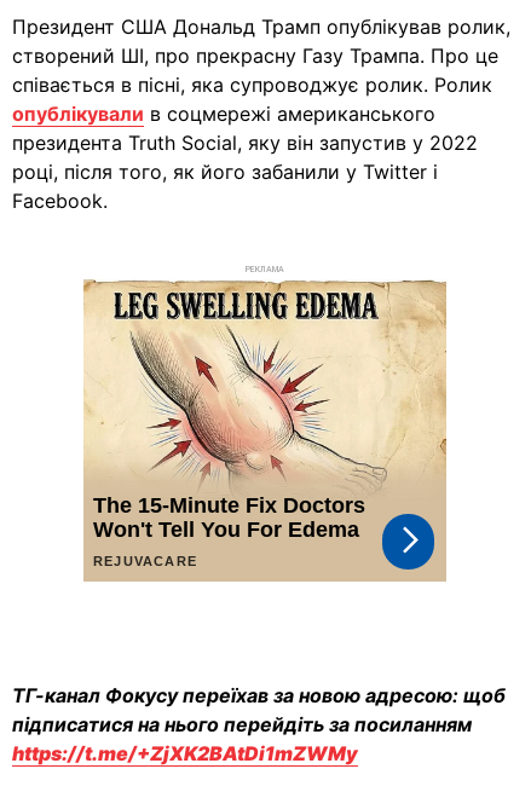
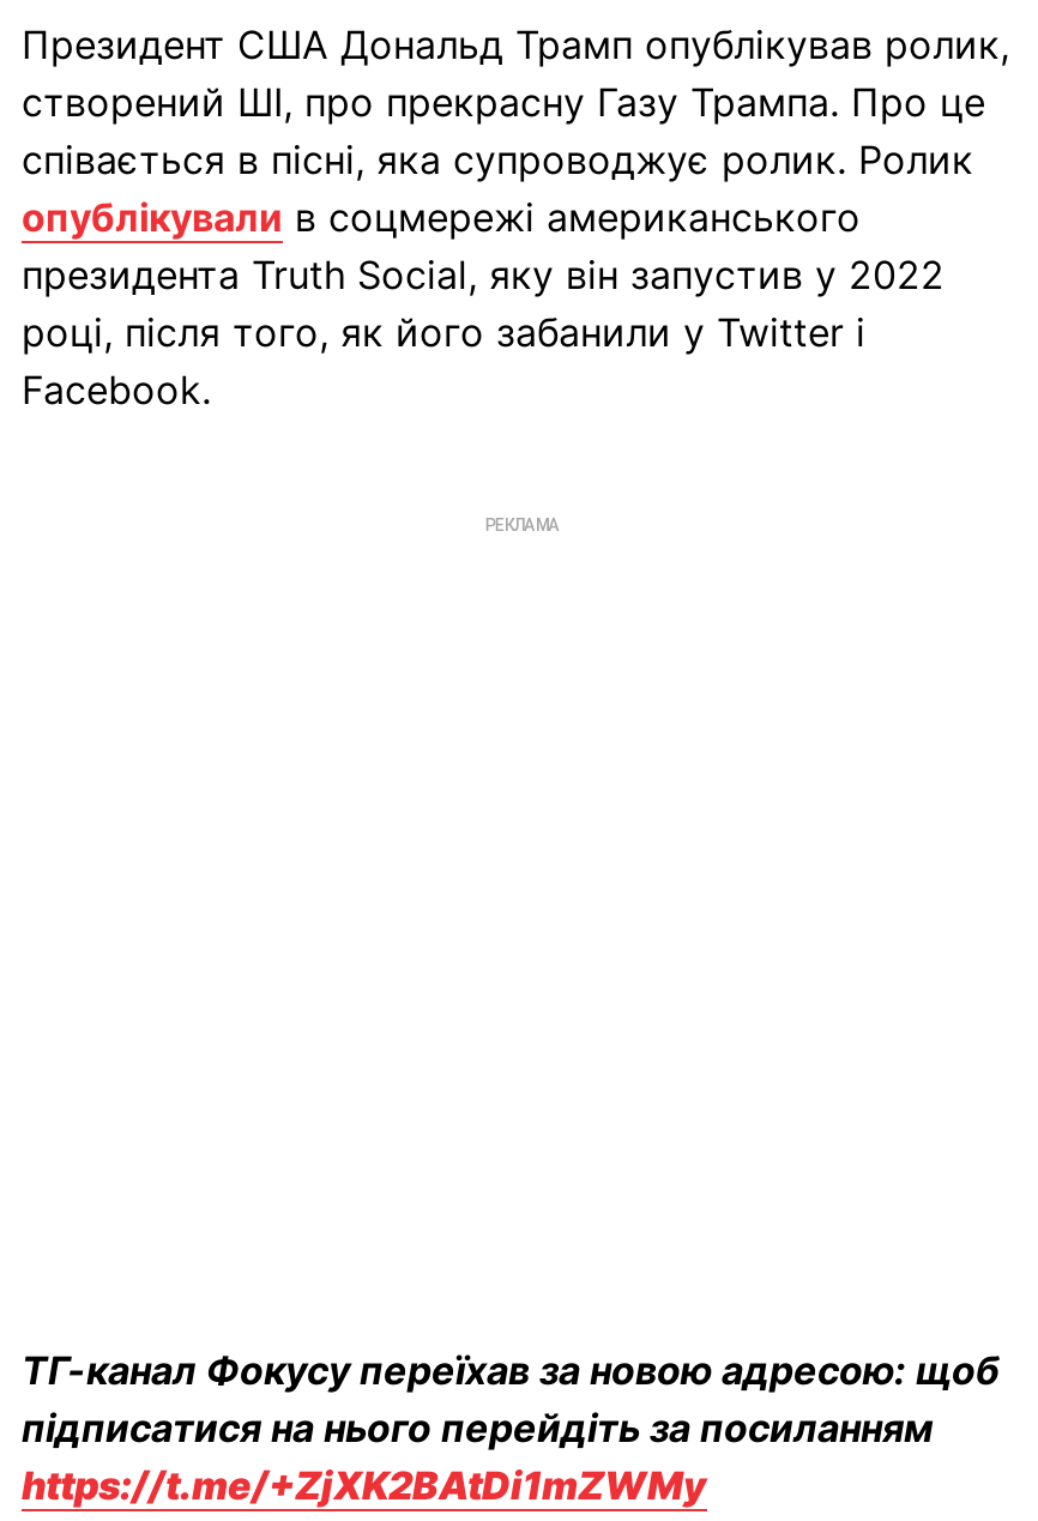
- [image]
